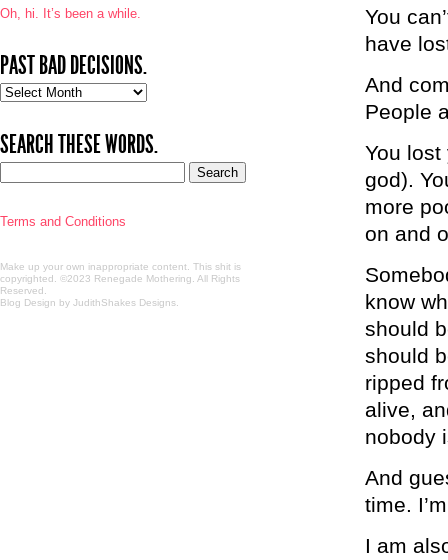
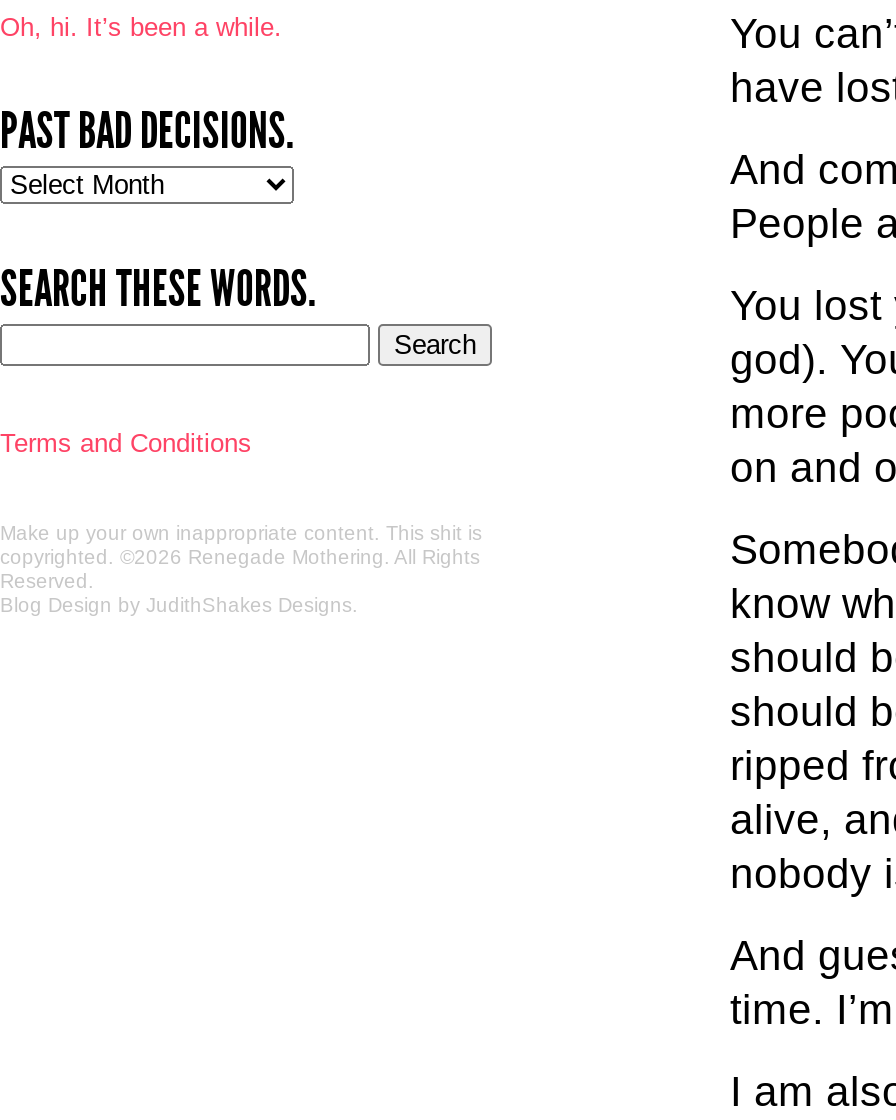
- copyrighted. ©2023 Renegade Mothering. All Rights
+ copyrighted. ©2026 Renegade Mothering. All Rights
